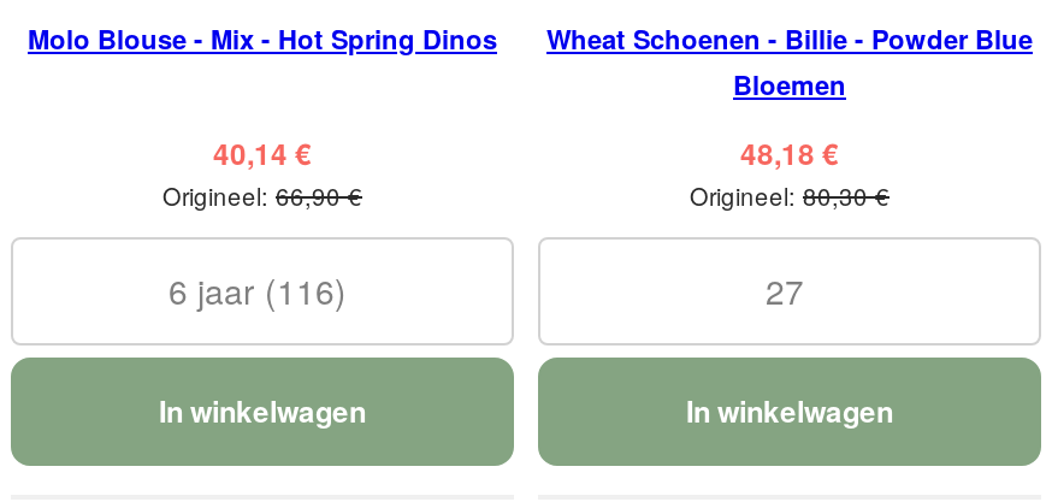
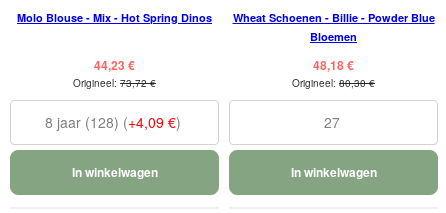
- 40,14 €
- Origineel: 66,90 €
+ 44,23 €
+ Origineel: 73,72 €

- 6 jaar (116)
+ 8 jaar (128) (+4,09 €)
